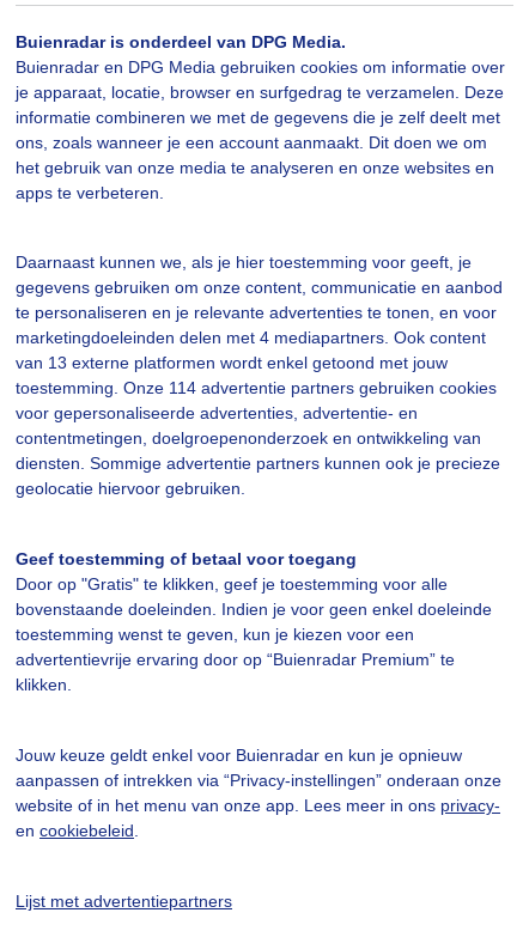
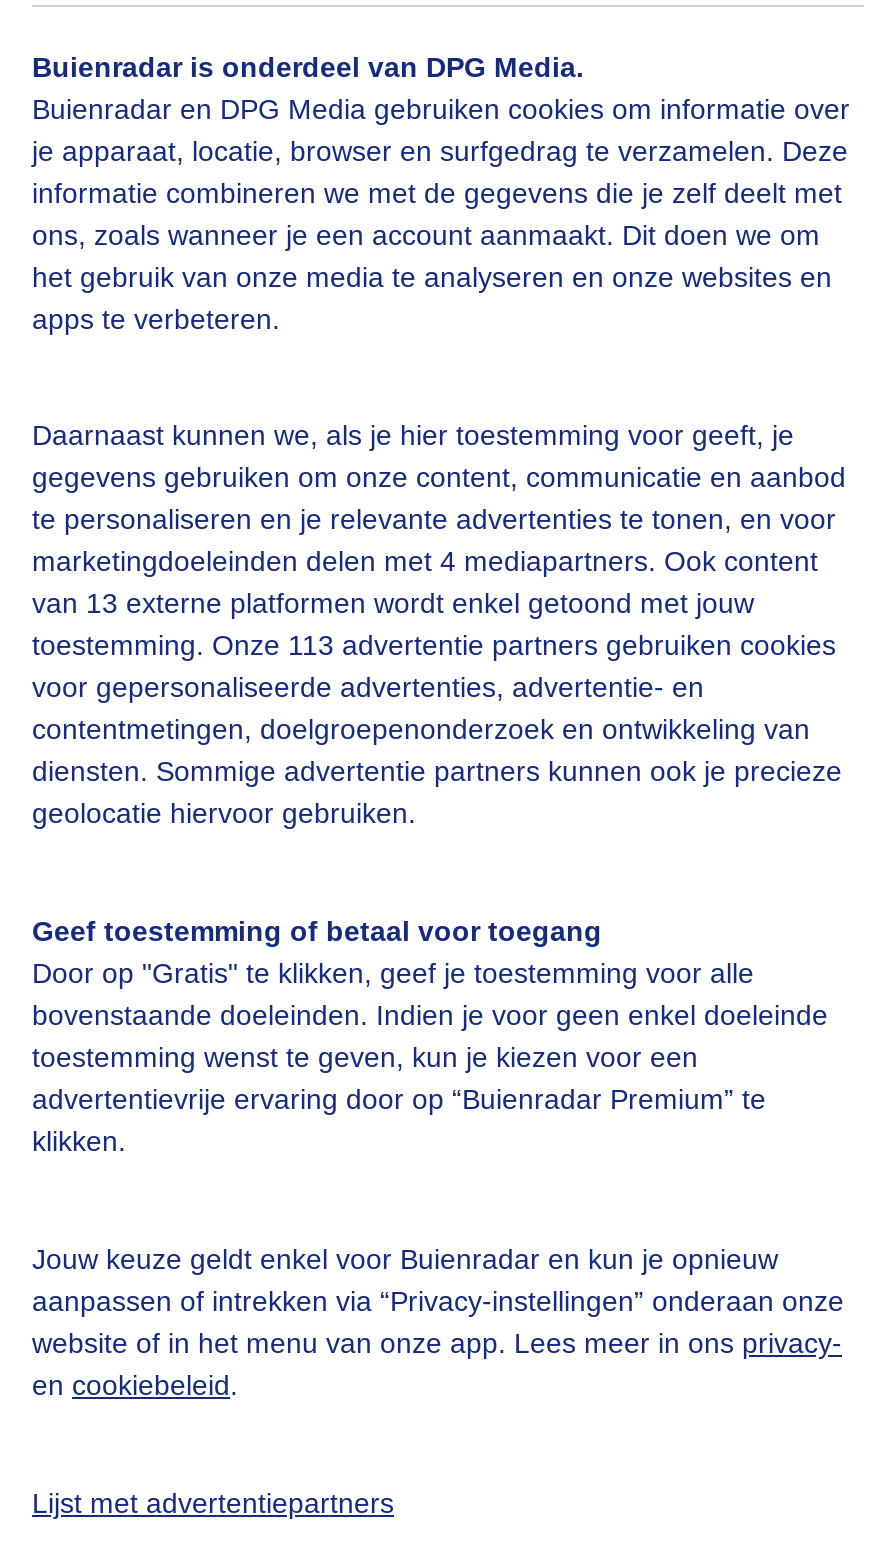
- toestemming. Onze 114 advertentie partners gebruiken cookies
+ toestemming. Onze 113 advertentie partners gebruiken cookies
